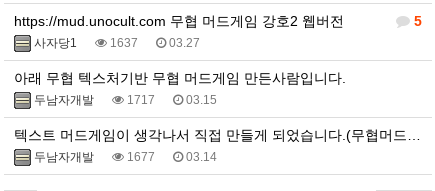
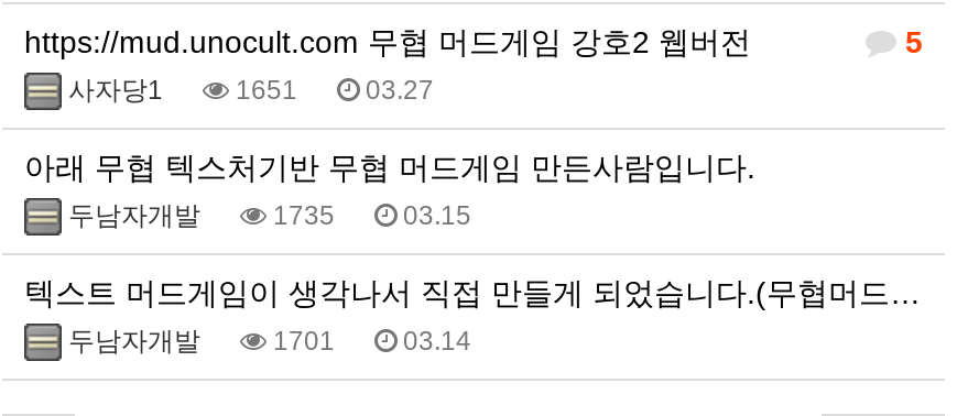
- 1637 03.27
+ 1651 03.27

- 1717 03.15
+ 1735 03.15

- 1677 03.14
+ 1701 03.14
